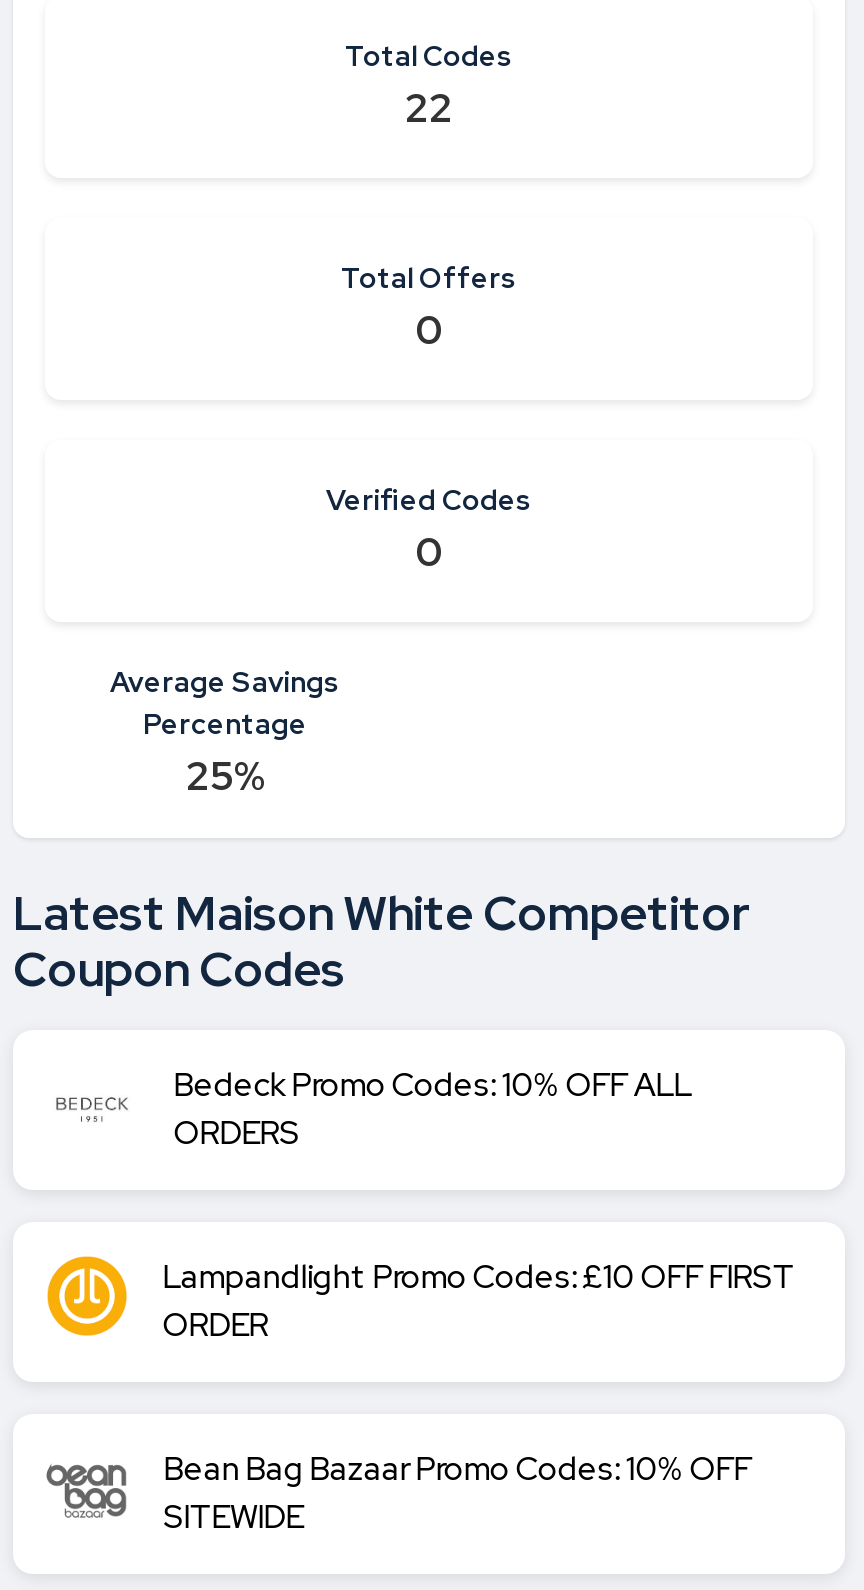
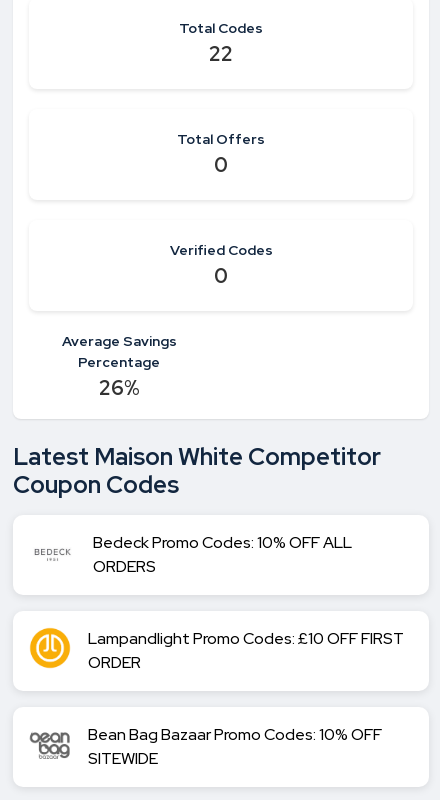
- 25%
+ 26%
